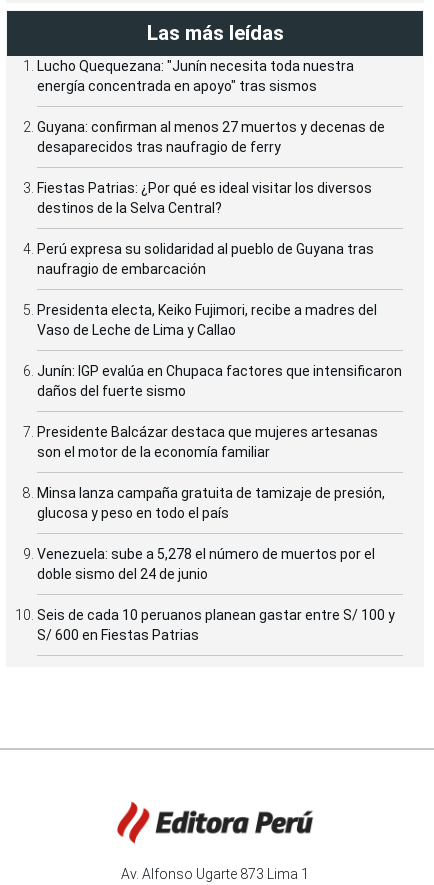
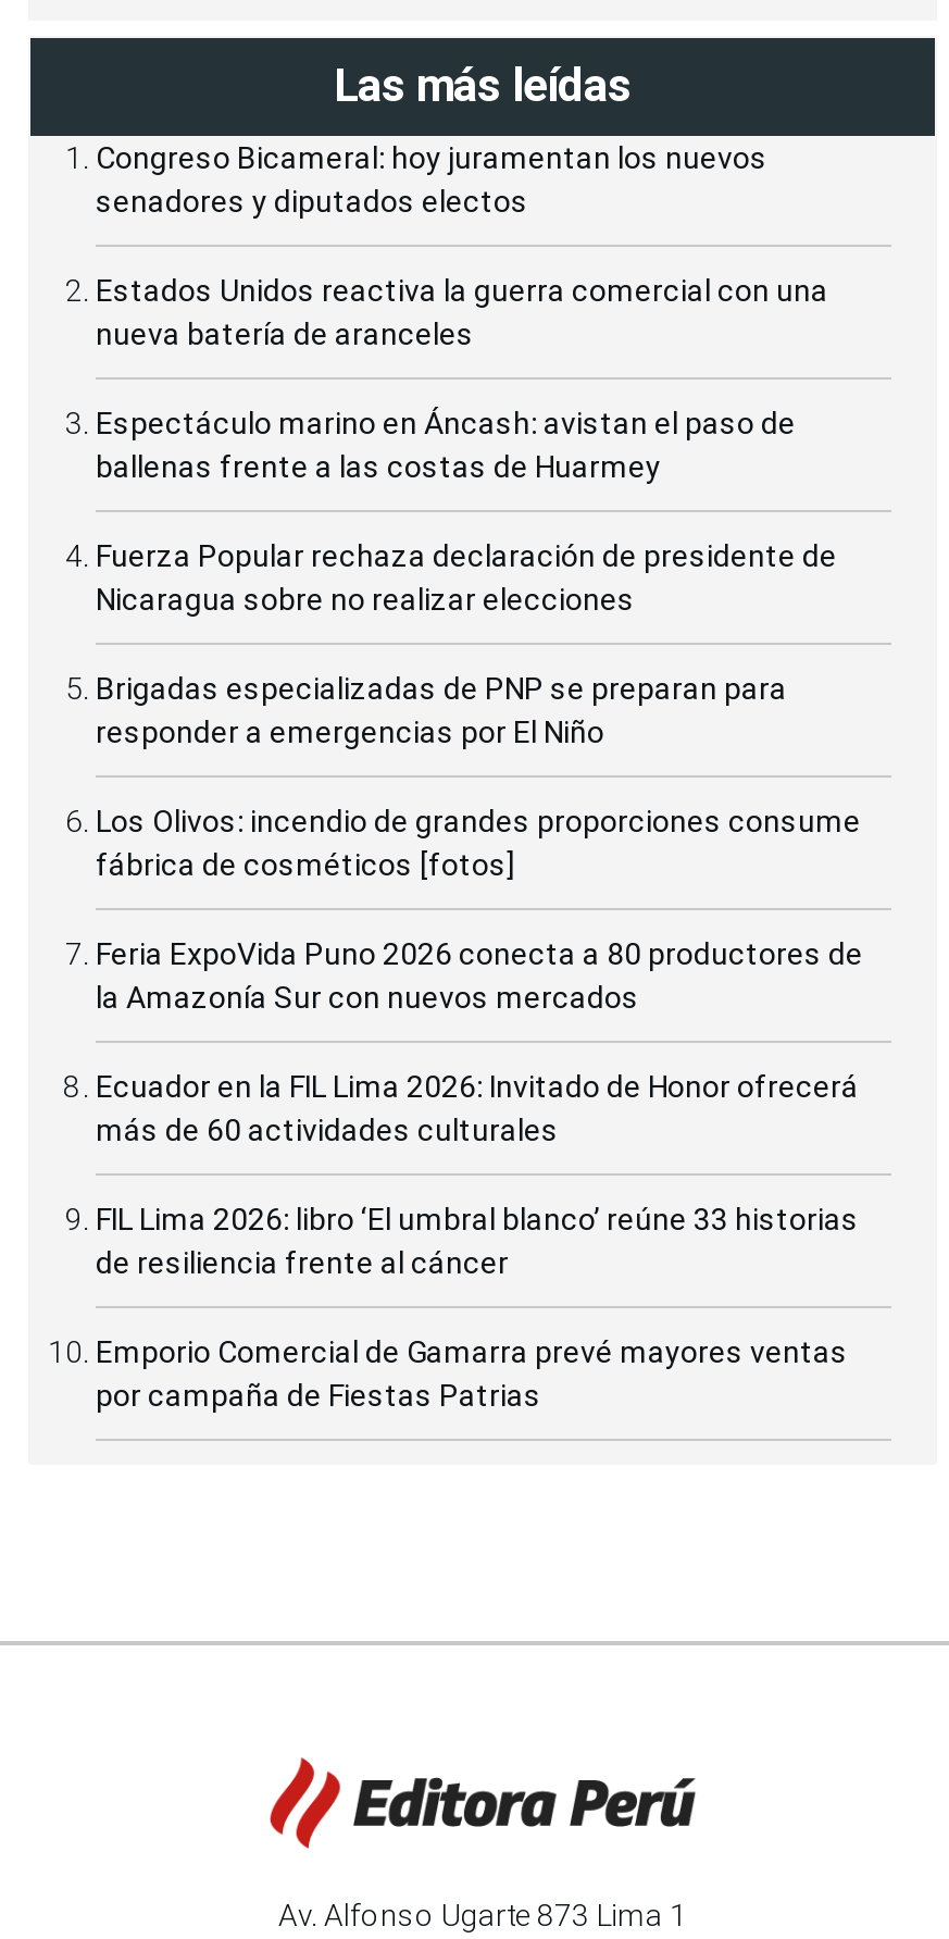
- Lucho Quequezana: "Junín necesita toda nuestra
- energía concentrada en apoyo" tras sismos
+ Congreso Bicameral: hoy juramentan los nuevos
+ senadores y diputados electos

- Guyana: confirman al menos 27 muertos y decenas de
- desaparecidos tras naufragio de ferry
+ Estados Unidos reactiva la guerra comercial con una
+ nueva batería de aranceles

- Fiestas Patrias: ¿Por qué es ideal visitar los diversos
- destinos de la Selva Central?
+ Espectáculo marino en Áncash: avistan el paso de
+ ballenas frente a las costas de Huarmey

- Perú expresa su solidaridad al pueblo de Guyana tras
- naufragio de embarcación
+ Fuerza Popular rechaza declaración de presidente de
+ Nicaragua sobre no realizar elecciones

- Presidenta electa, Keiko Fujimori, recibe a madres del
- Vaso de Leche de Lima y Callao
+ Brigadas especializadas de PNP se preparan para
+ responder a emergencias por El Niño

- Junín: IGP evalúa en Chupaca factores que intensificaron
- daños del fuerte sismo
+ Los Olivos: incendio de grandes proporciones consume
+ fábrica de cosméticos [fotos]

- Presidente Balcázar destaca que mujeres artesanas
- son el motor de la economía familiar
+ Feria ExpoVida Puno 2026 conecta a 80 productores de
+ la Amazonía Sur con nuevos mercados

- Minsa lanza campaña gratuita de tamizaje de presión,
- glucosa y peso en todo el país
+ Ecuador en la FIL Lima 2026: Invitado de Honor ofrecerá
+ más de 60 actividades culturales

- Venezuela: sube a 5,278 el número de muertos por el
- doble sismo del 24 de junio
+ FIL Lima 2026: libro ‘El umbral blanco’ reúne 33 historias
+ de resiliencia frente al cáncer

- Seis de cada 10 peruanos planean gastar entre S/ 100 y
- S/ 600 en Fiestas Patrias
+ Emporio Comercial de Gamarra prevé mayores ventas
+ por campaña de Fiestas Patrias
